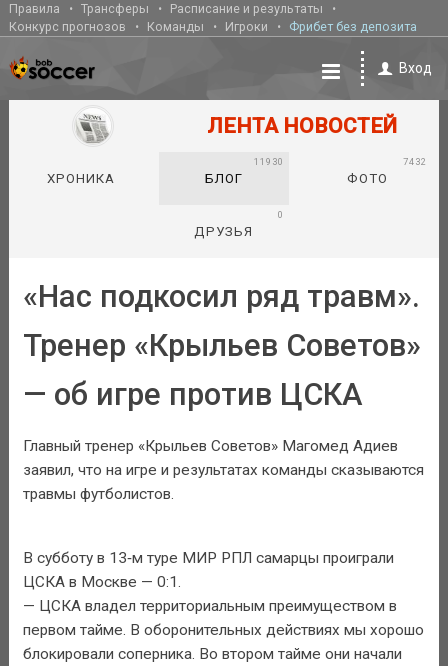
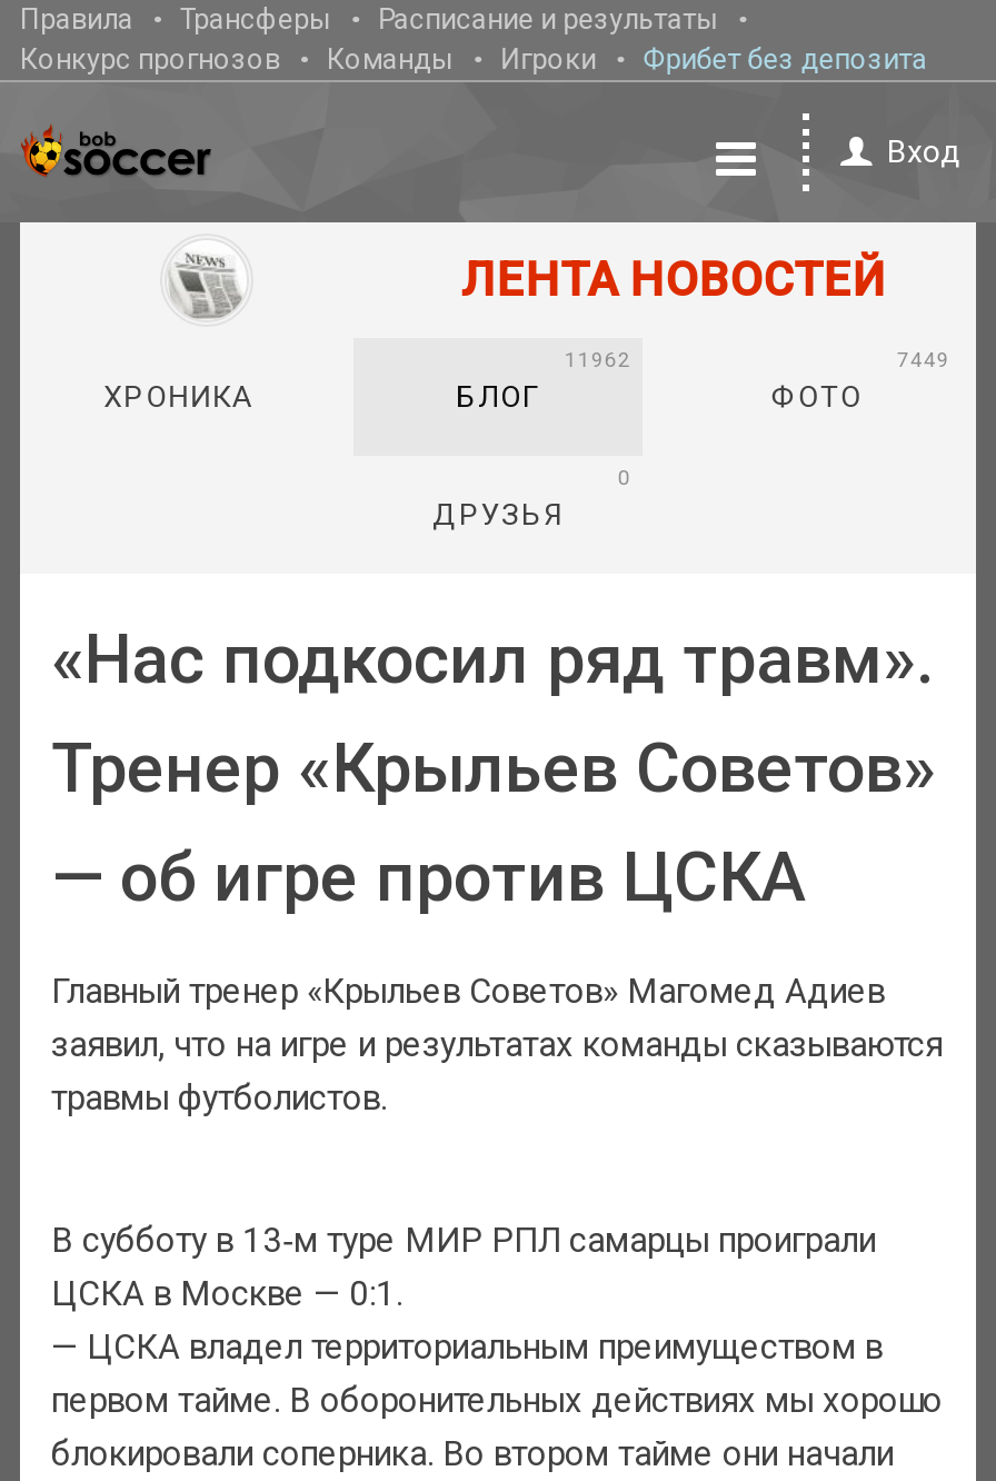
- 11930
+ 11962

- 7432
+ 7449
